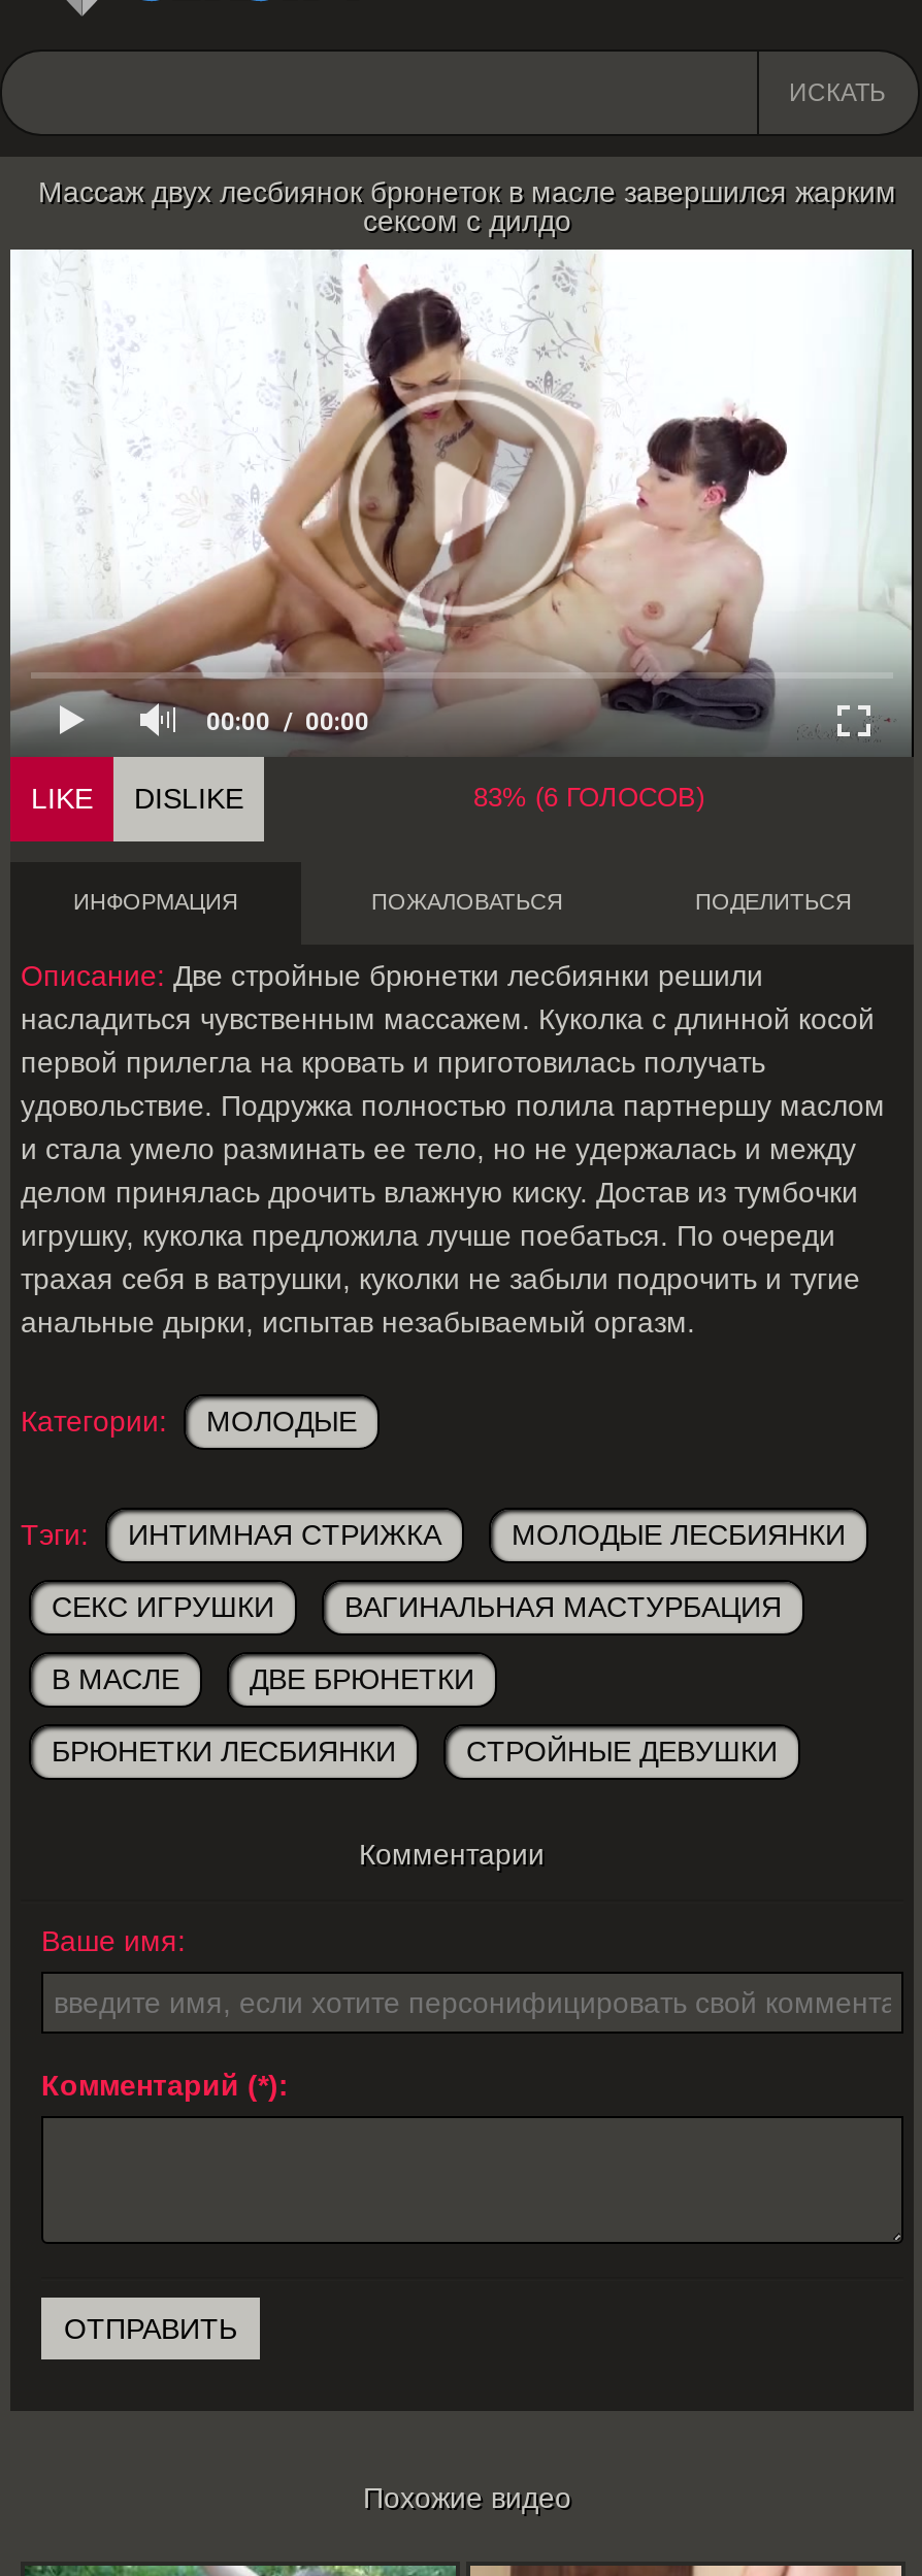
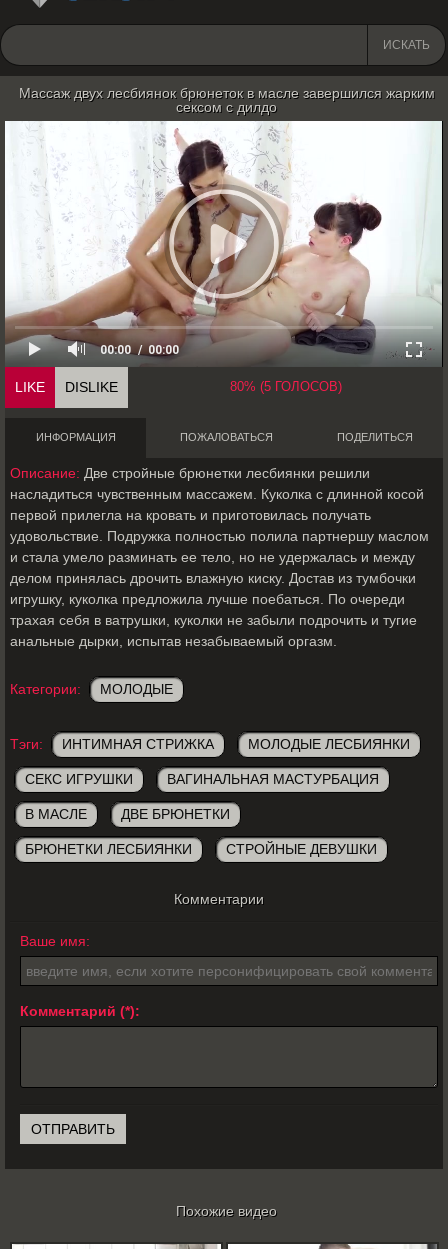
- 83% (6 ГОЛОСОВ)
+ 80% (5 ГОЛОСОВ)
